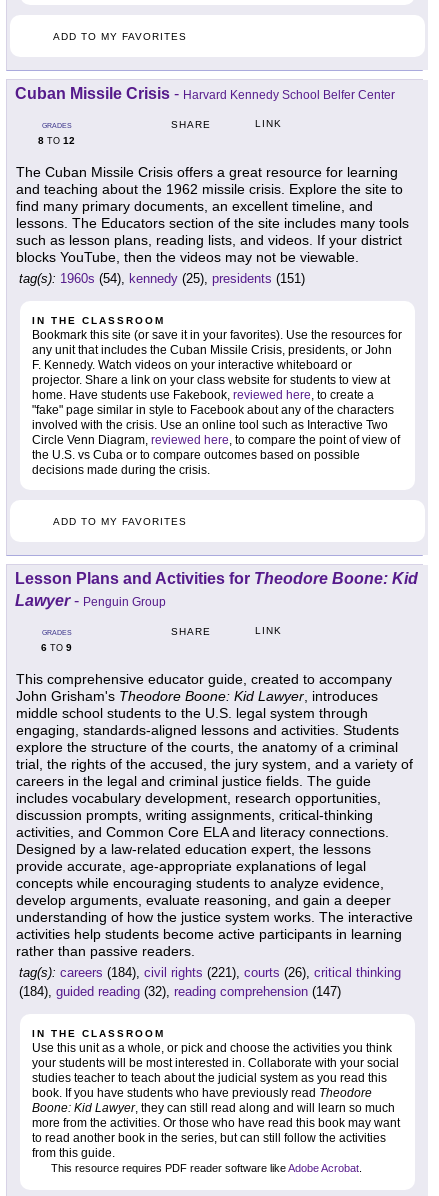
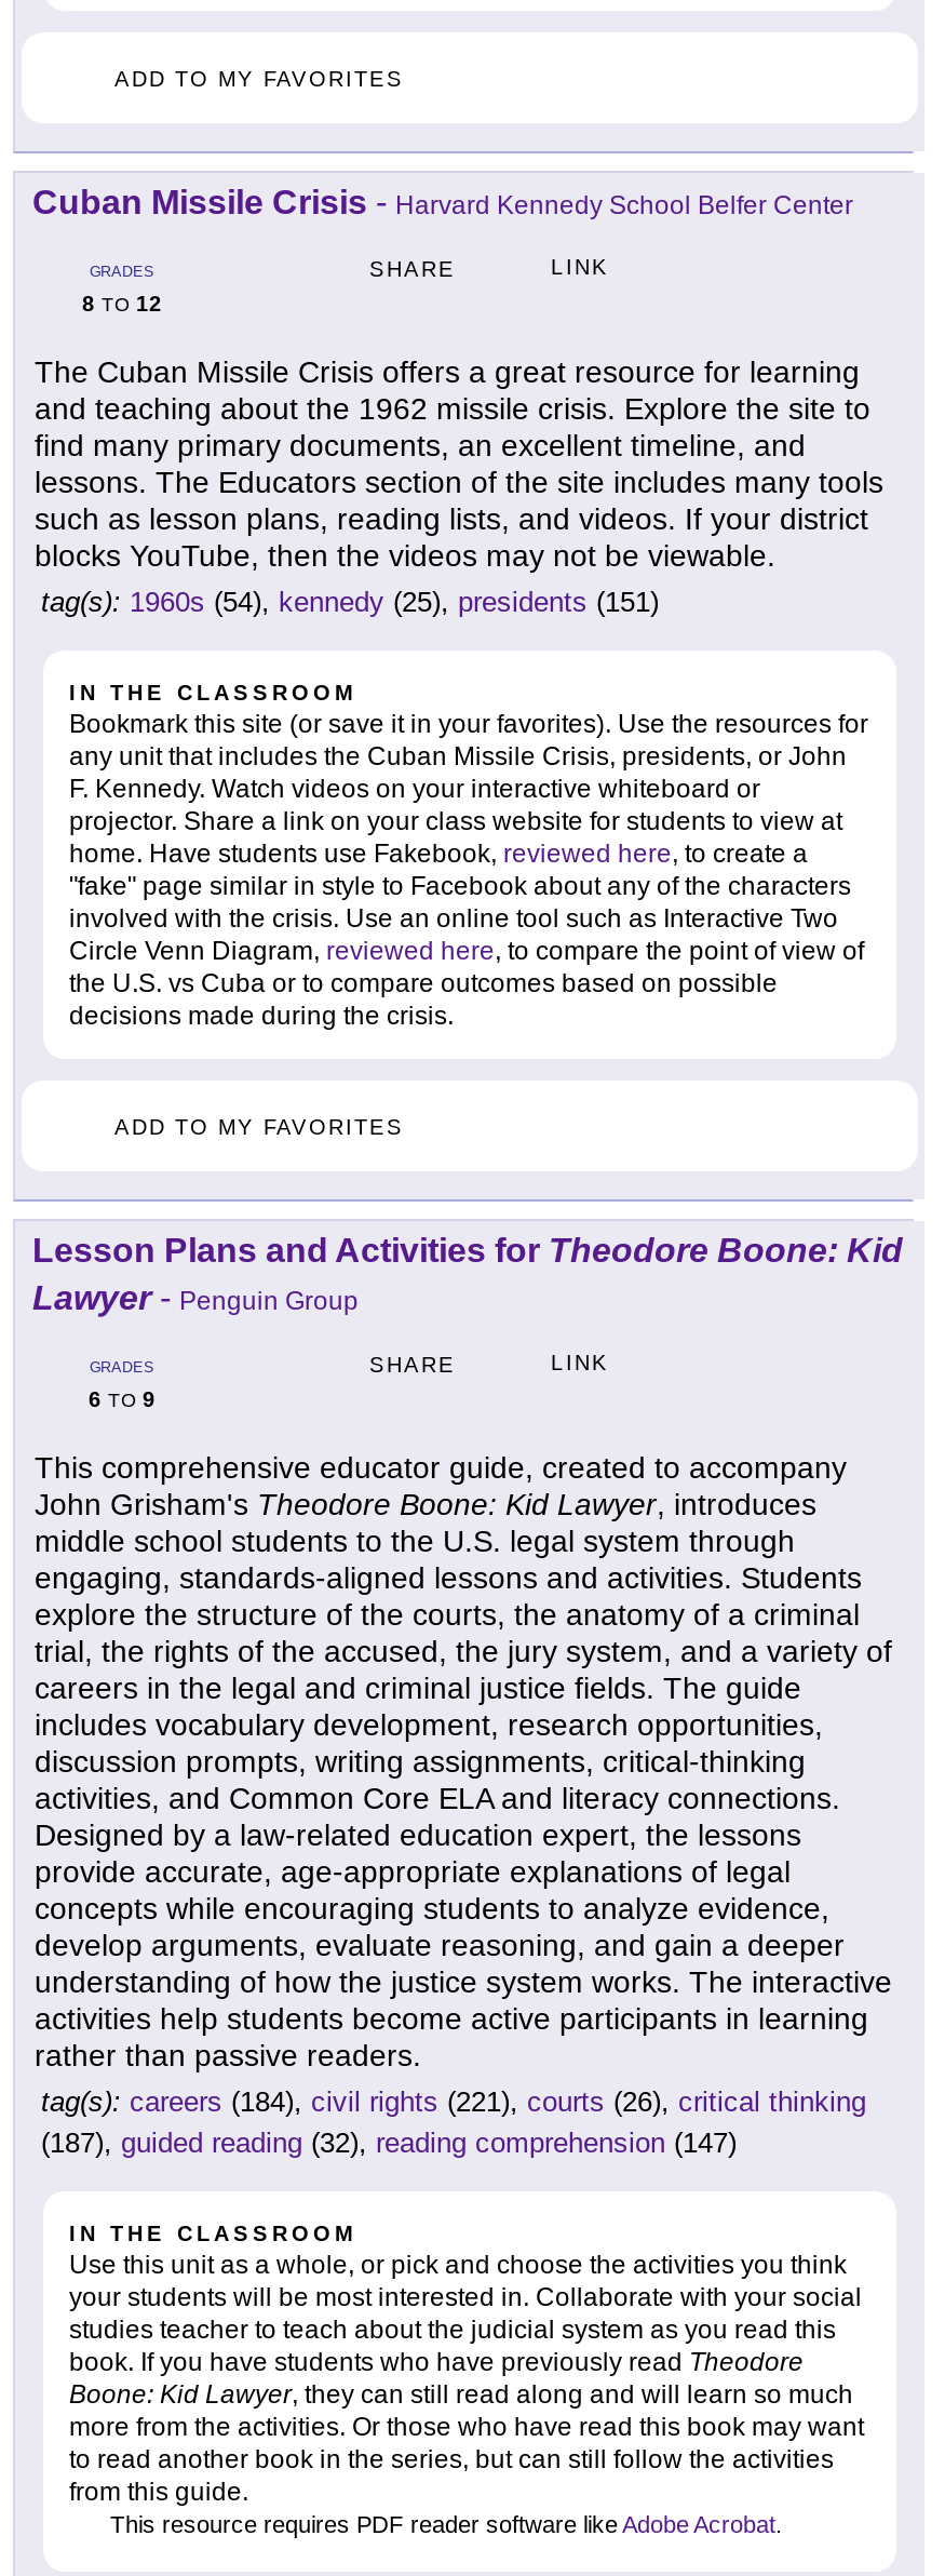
- (184), guided reading (32), reading comprehension (147)
+ (187), guided reading (32), reading comprehension (147)
